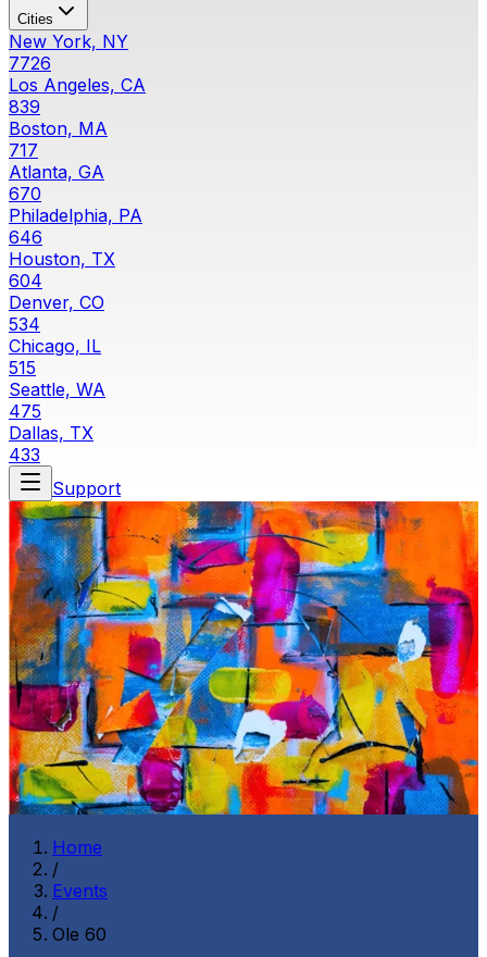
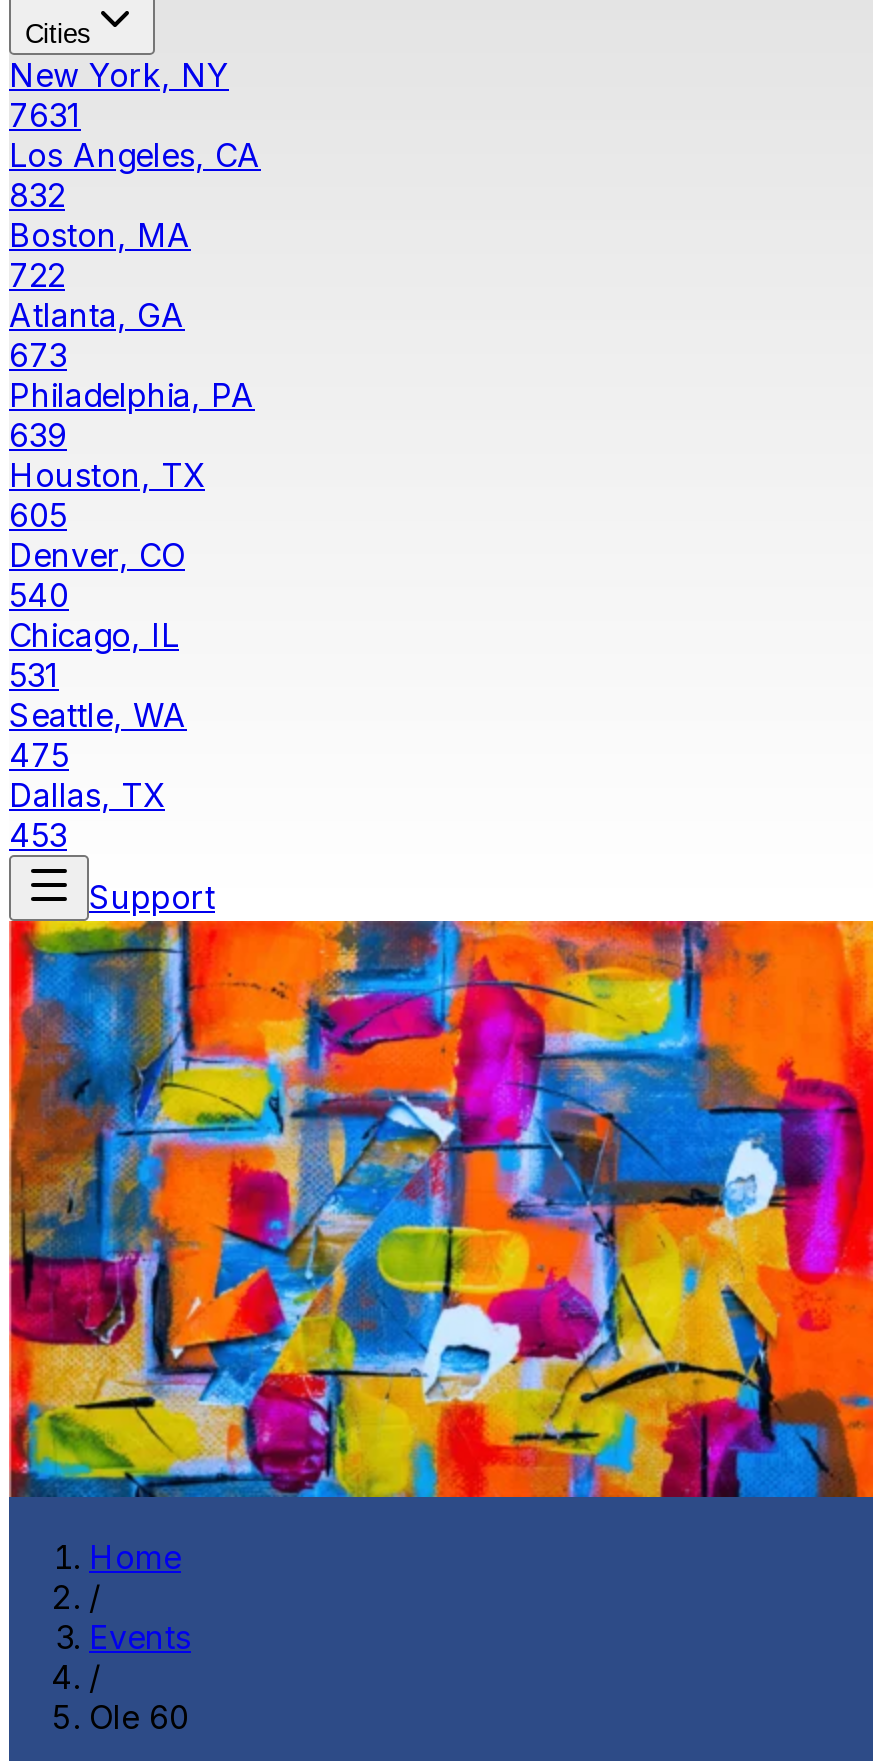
- 7726
+ 7631

- 839
+ 832

- 717
+ 722

- 670
+ 673

- 646
+ 639

- 604
+ 605

- 534
+ 540

- 515
+ 531

- 433
+ 453
